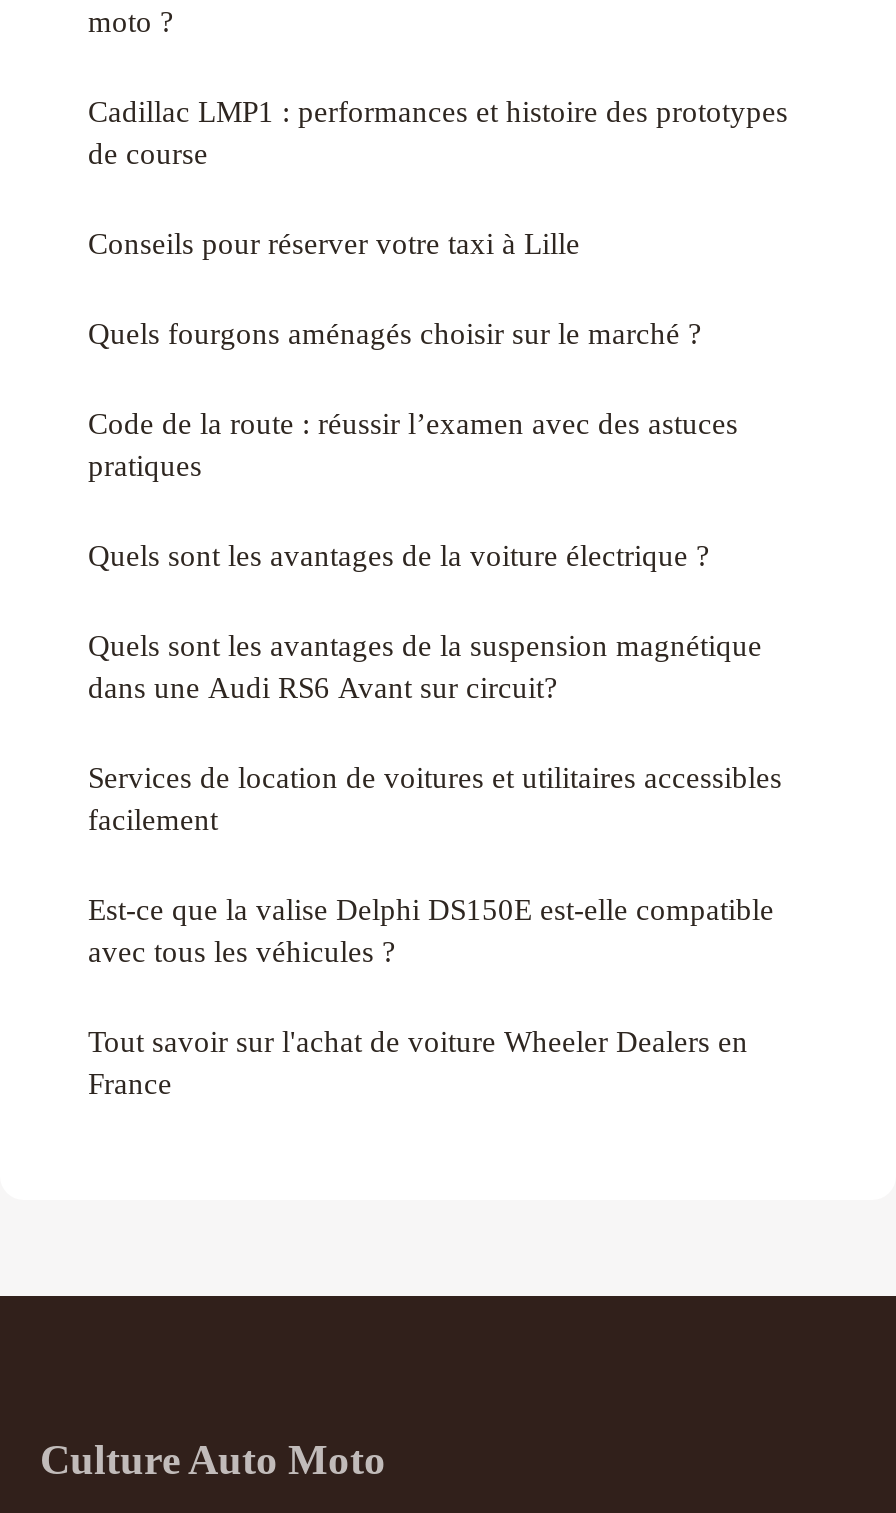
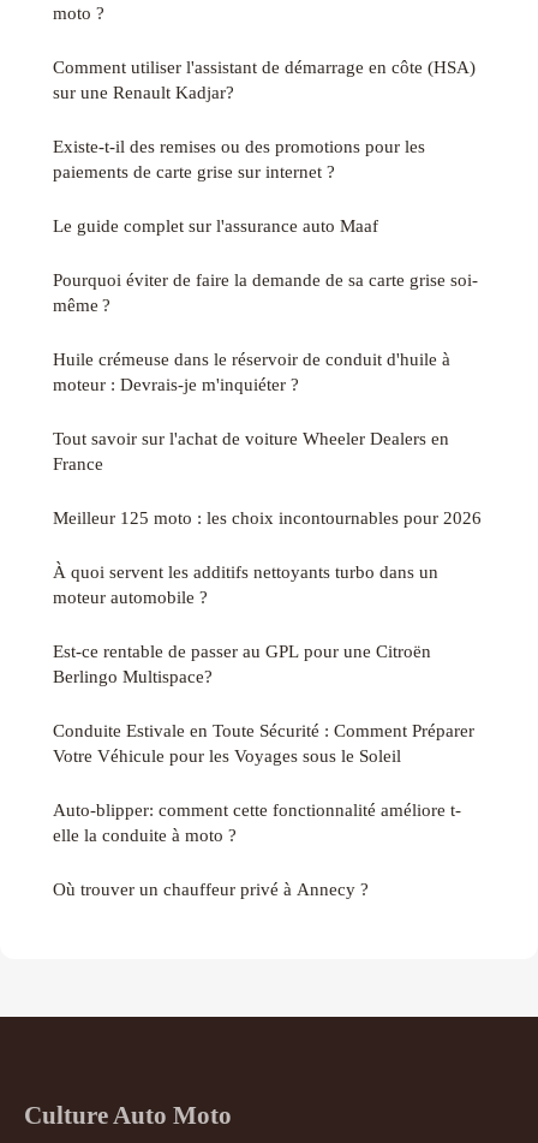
- Cadillac LMP1 : performances et histoire des prototypes
- de course
- Conseils pour réserver votre taxi à Lille
- Quels fourgons aménagés choisir sur le marché ?
- Code de la route : réussir l’examen avec des astuces
- pratiques
- Quels sont les avantages de la voiture électrique ?
- Quels sont les avantages de la suspension magnétique
- dans une Audi RS6 Avant sur circuit?
- Services de location de voitures et utilitaires accessibles
- facilement
- Est-ce que la valise Delphi DS150E est-elle compatible
- avec tous les véhicules ?
+ Comment utiliser l'assistant de démarrage en côte (HSA)
+ sur une Renault Kadjar?
+ Existe-t-il des remises ou des promotions pour les
+ paiements de carte grise sur internet ?
+ Le guide complet sur l'assurance auto Maaf
+ Pourquoi éviter de faire la demande de sa carte grise soi-
+ même ?
+ Huile crémeuse dans le réservoir de conduit d'huile à
+ moteur : Devrais-je m'inquiéter ?

moved up: Tout savoir sur l'achat de voiture Wheeler Dealers en | France

+ Meilleur 125 moto : les choix incontournables pour 2026
+ À quoi servent les additifs nettoyants turbo dans un
+ moteur automobile ?
+ Est-ce rentable de passer au GPL pour une Citroën
+ Berlingo Multispace?
+ Conduite Estivale en Toute Sécurité : Comment Préparer
+ Votre Véhicule pour les Voyages sous le Soleil
+ Auto-blipper: comment cette fonctionnalité améliore t-
+ elle la conduite à moto ?
+ Où trouver un chauffeur privé à Annecy ?
